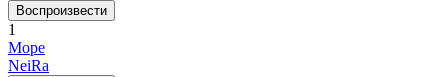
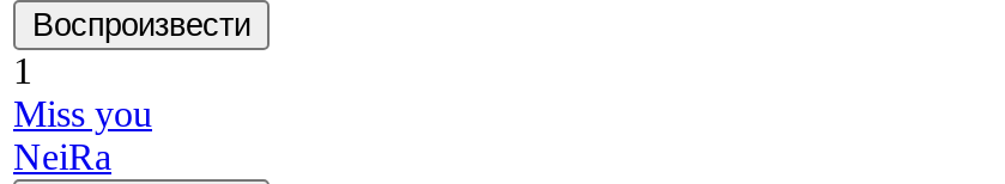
- Море
+ Miss you
